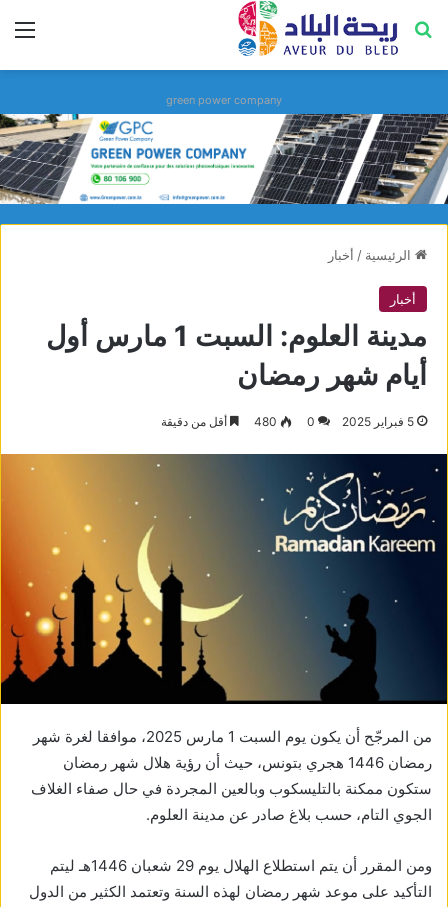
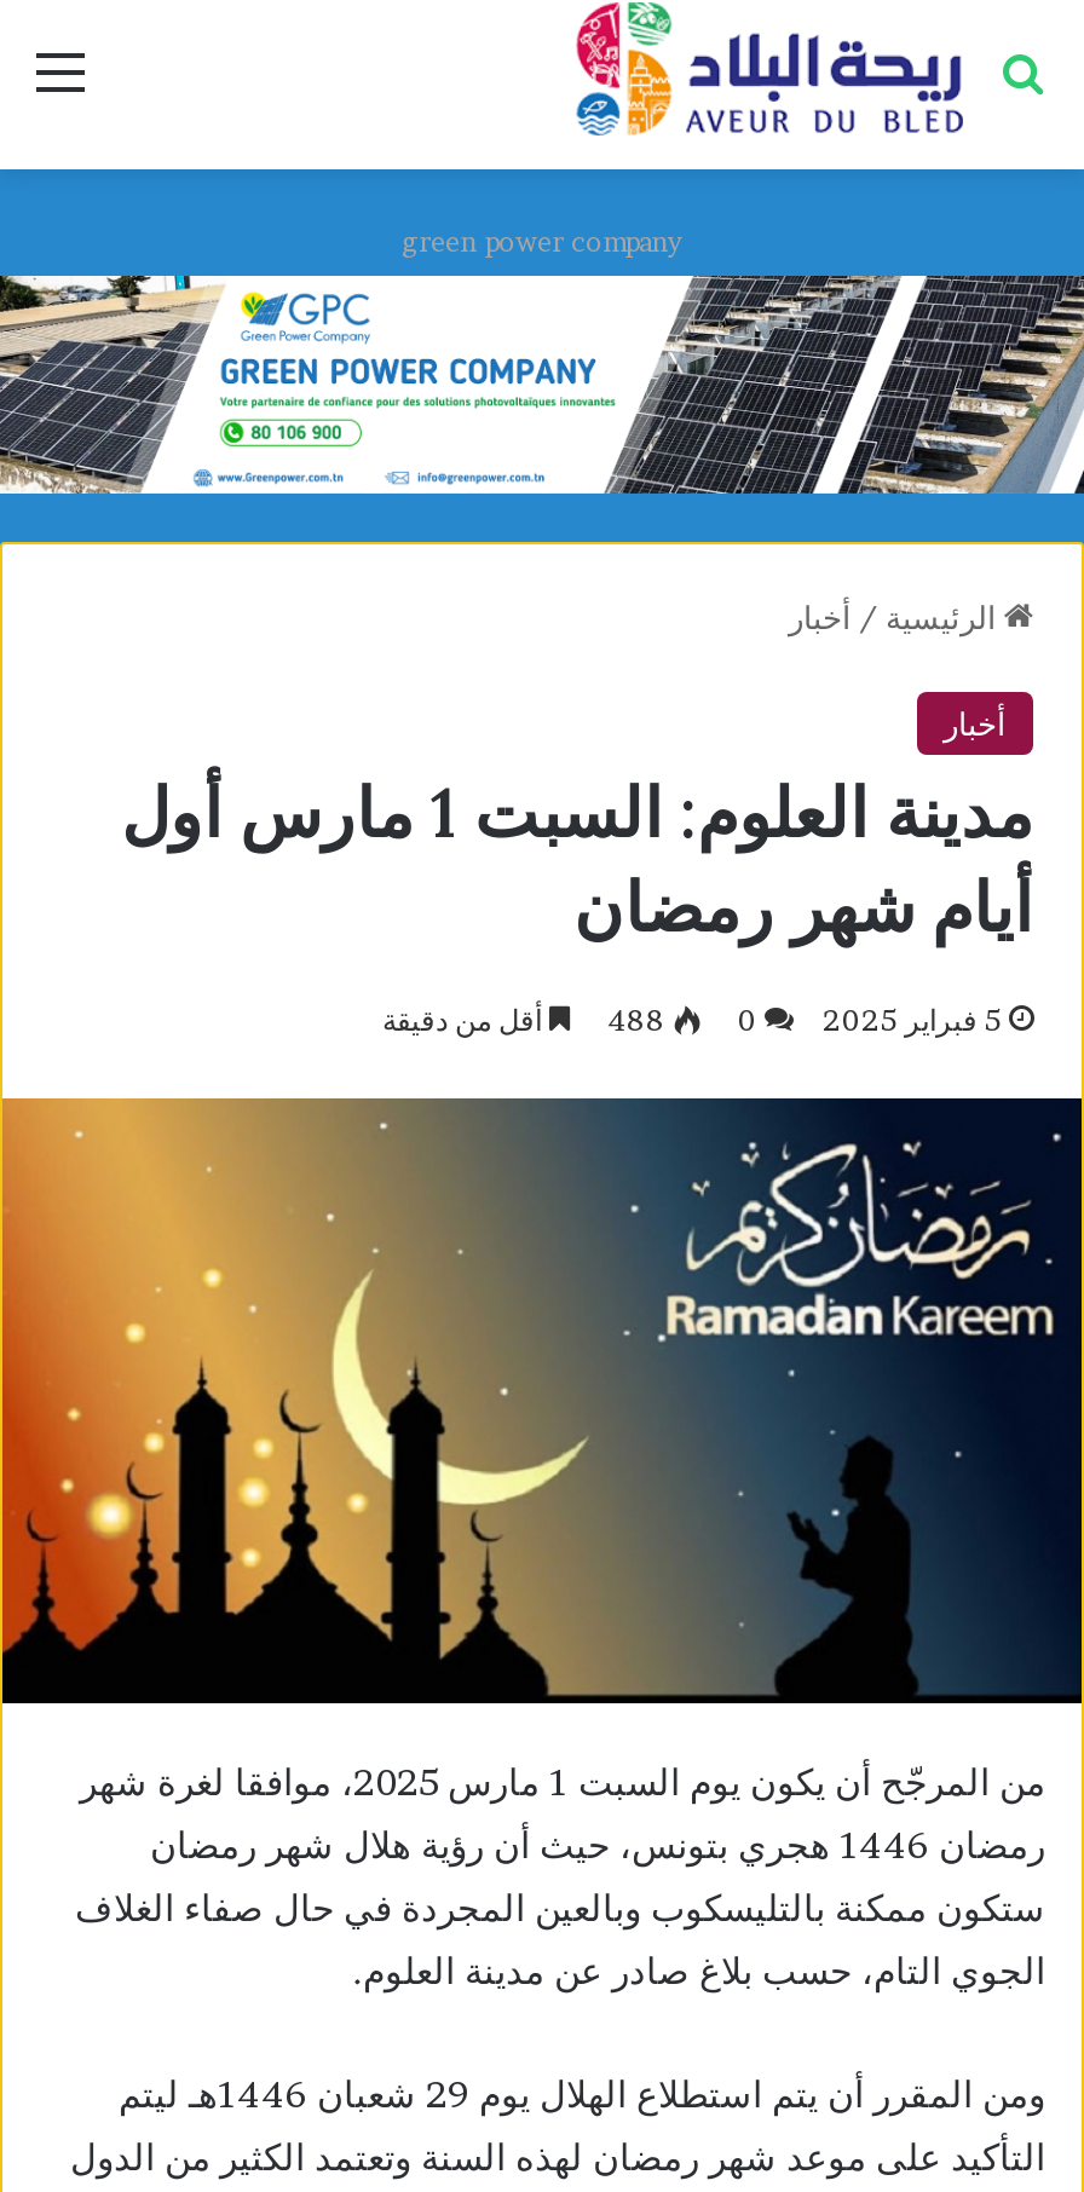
- 480
+ 488
